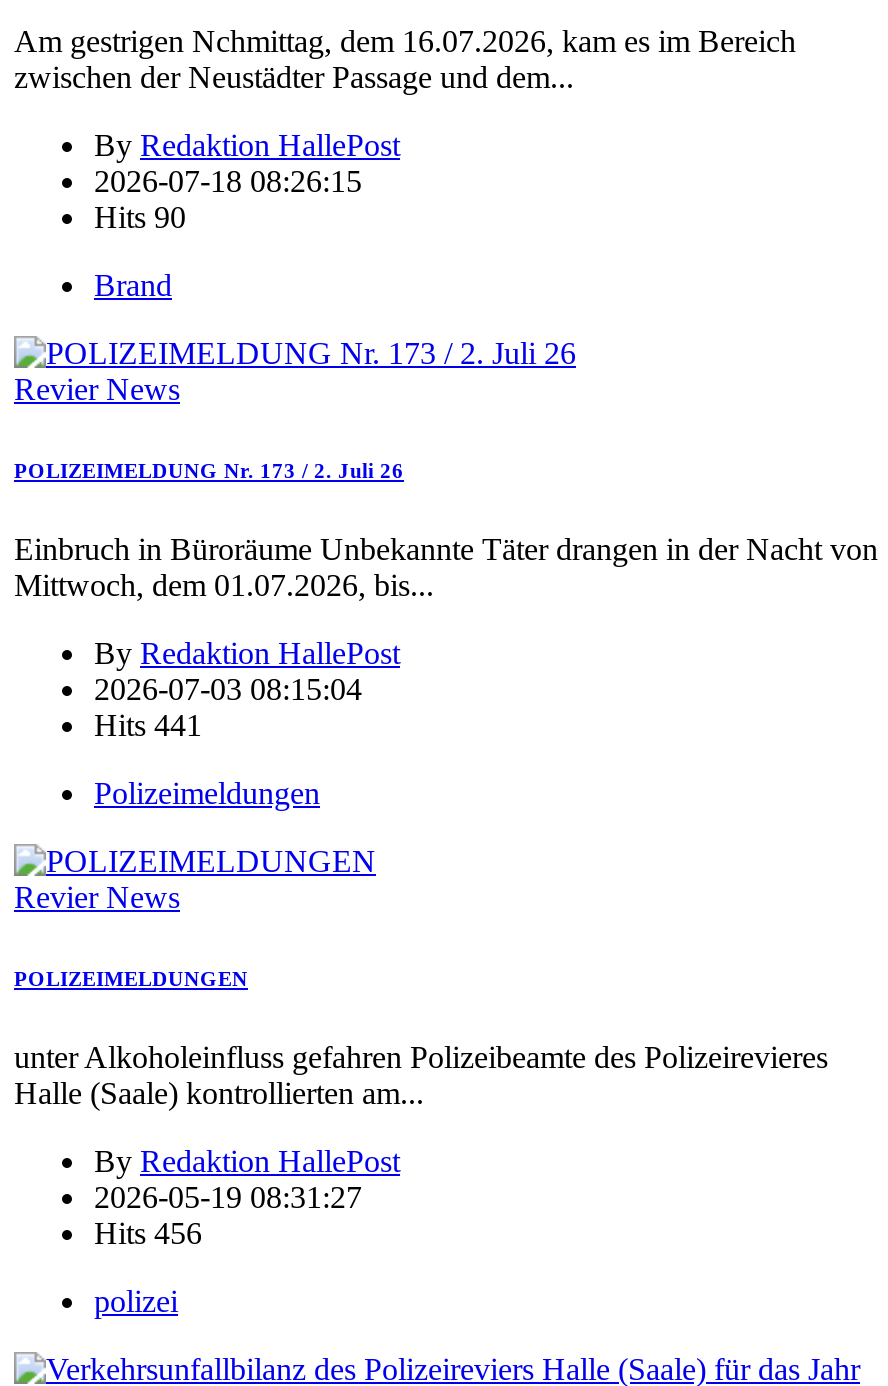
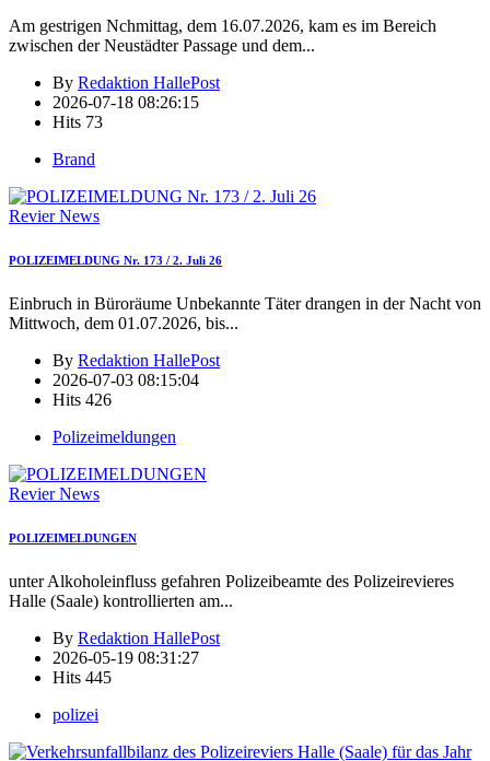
- Hits 90
+ Hits 73

- Hits 441
+ Hits 426

- Hits 456
+ Hits 445
